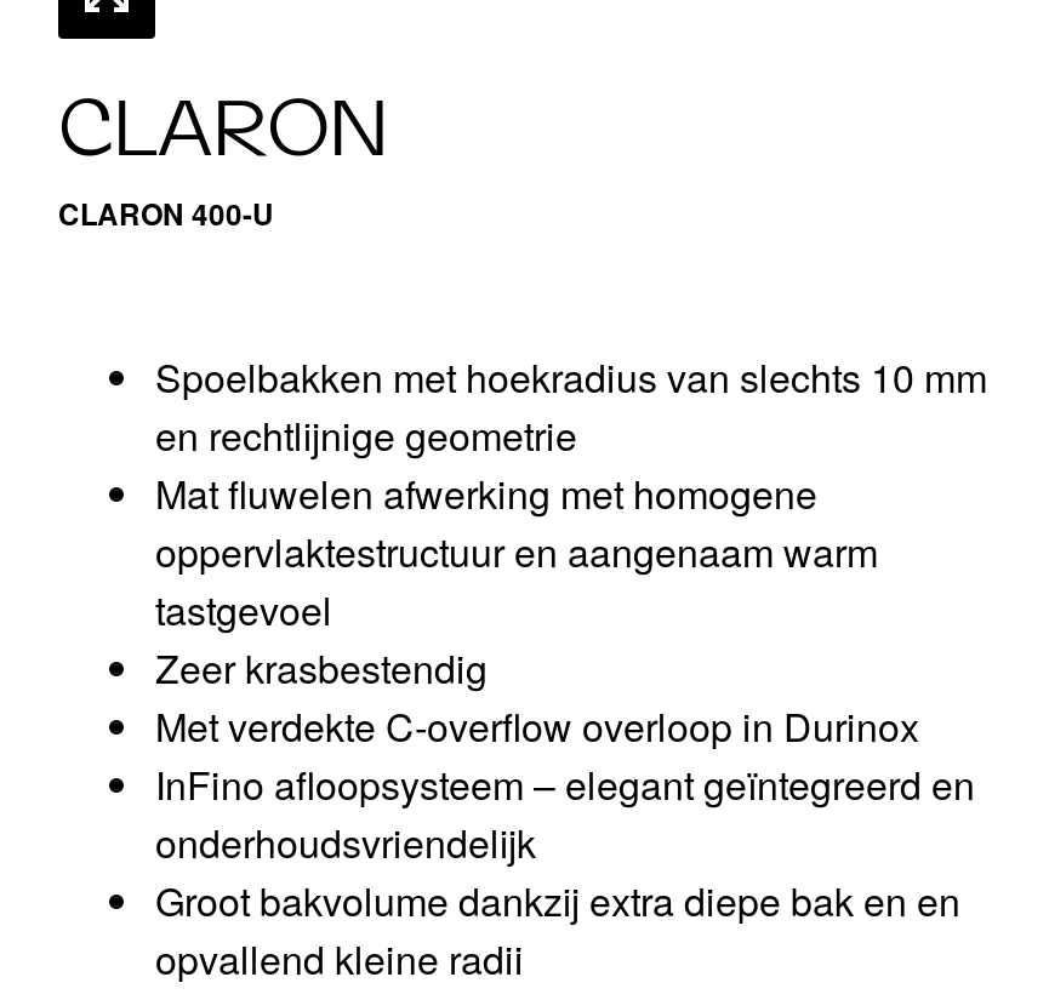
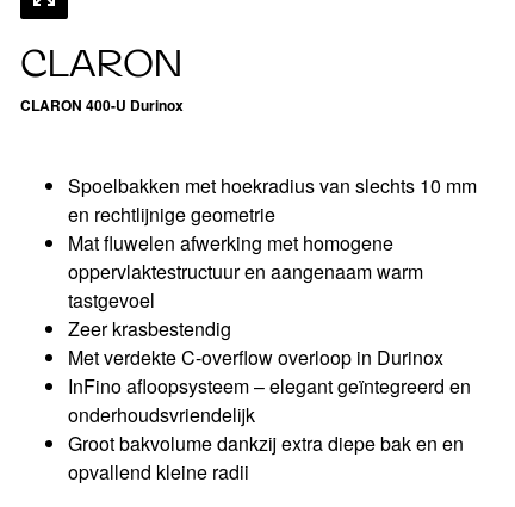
- CLARON 400-U
+ CLARON 400-U Durinox
